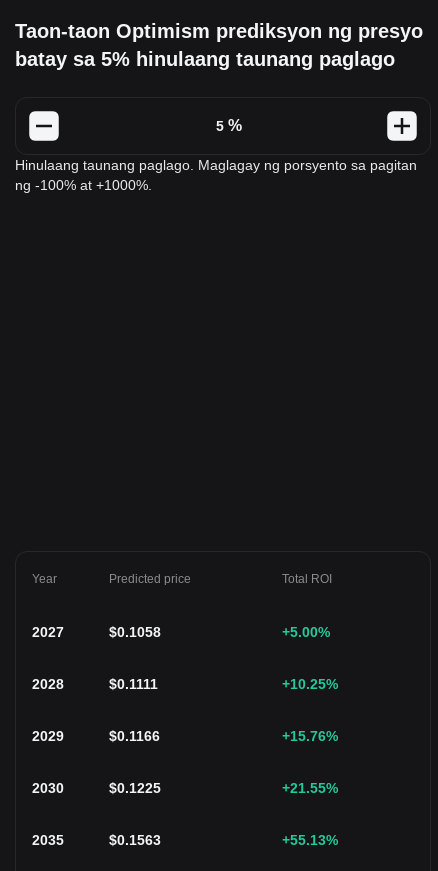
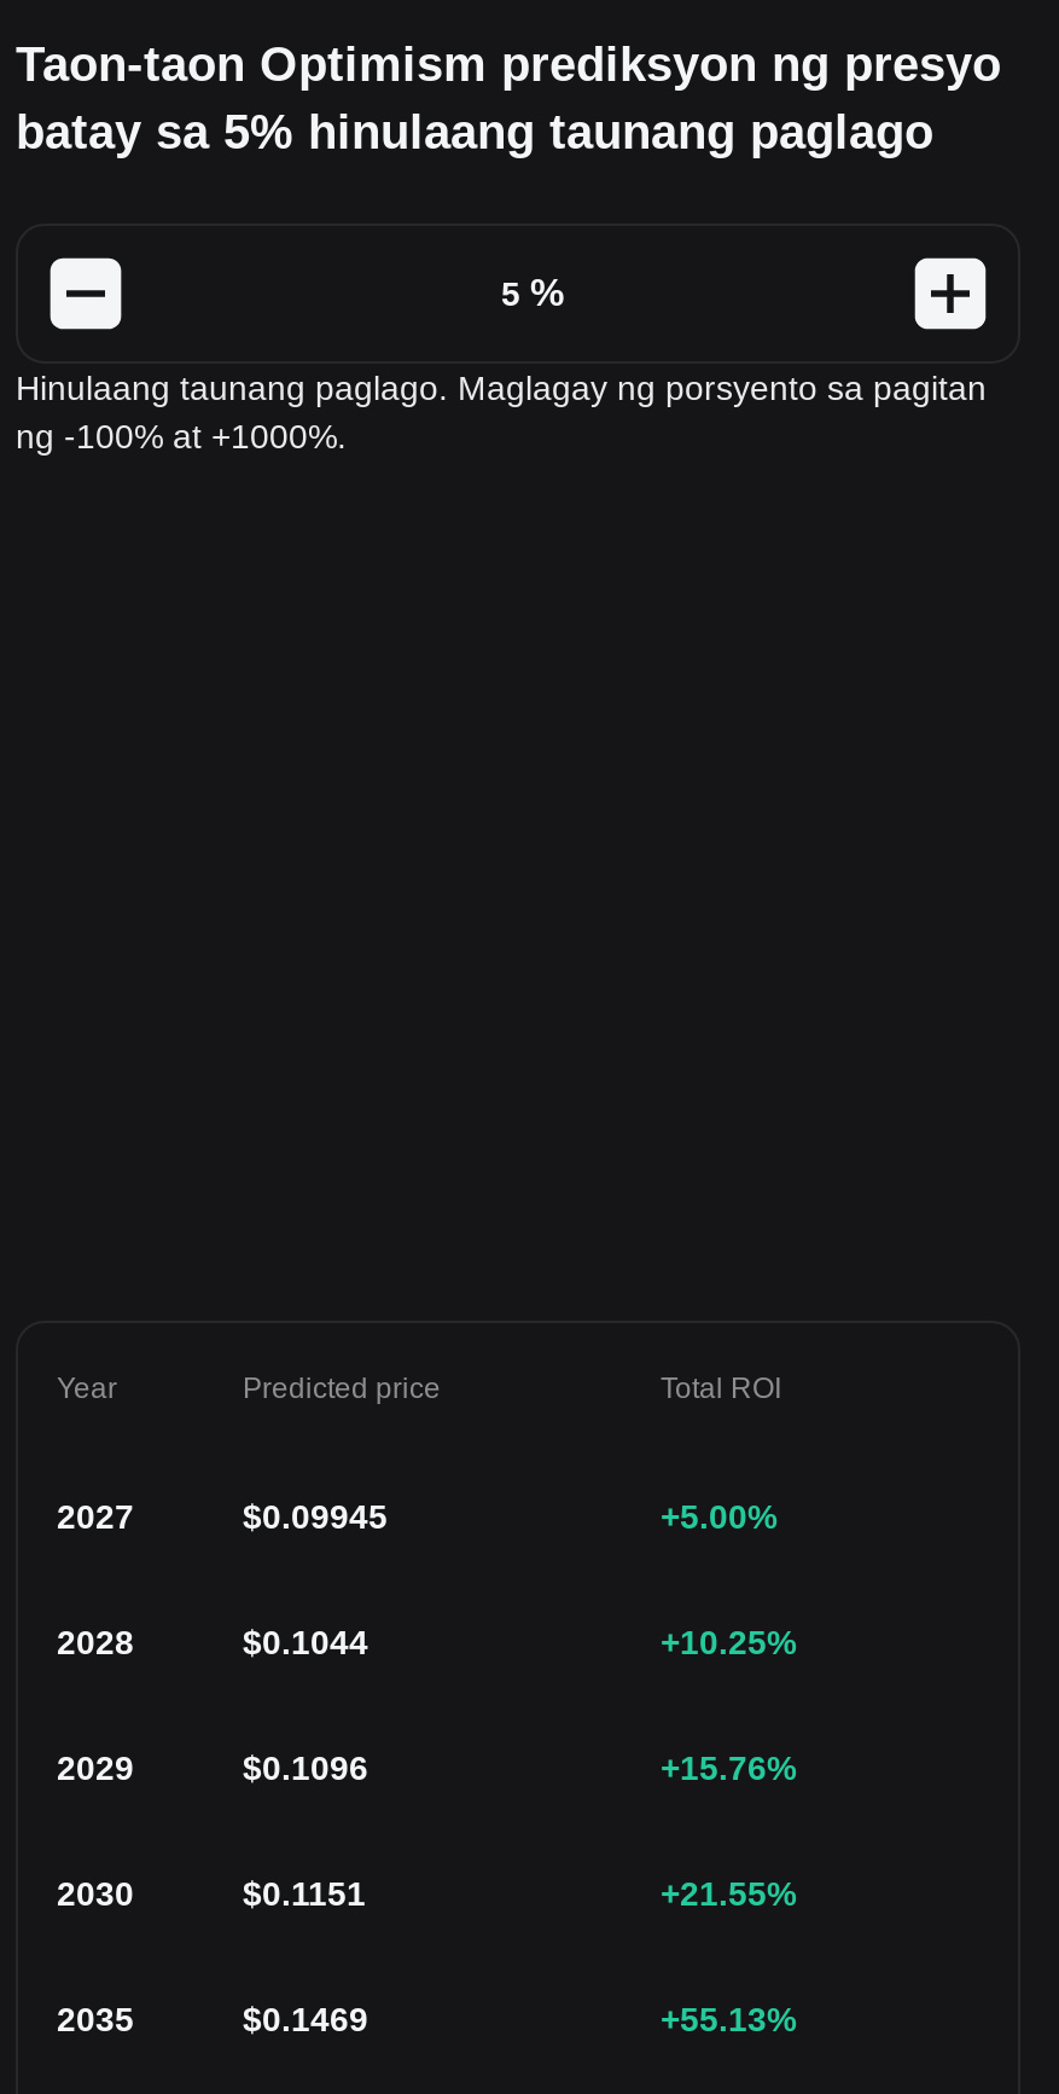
- $0.1058
+ $0.09945

- $0.1111
+ $0.1044

- $0.1166
+ $0.1096

- $0.1225
+ $0.1151

- $0.1563
+ $0.1469
